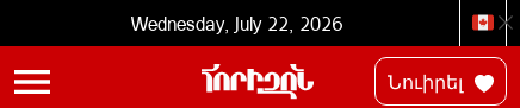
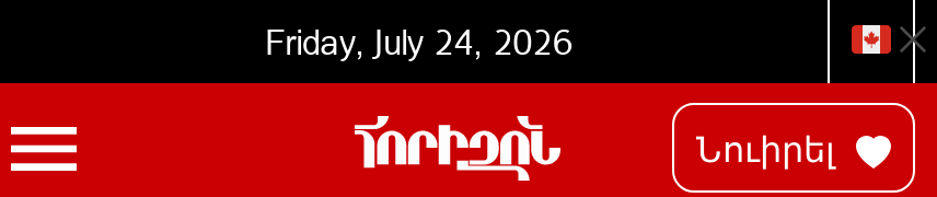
- Wednesday, July 22, 2026
+ Friday, July 24, 2026
